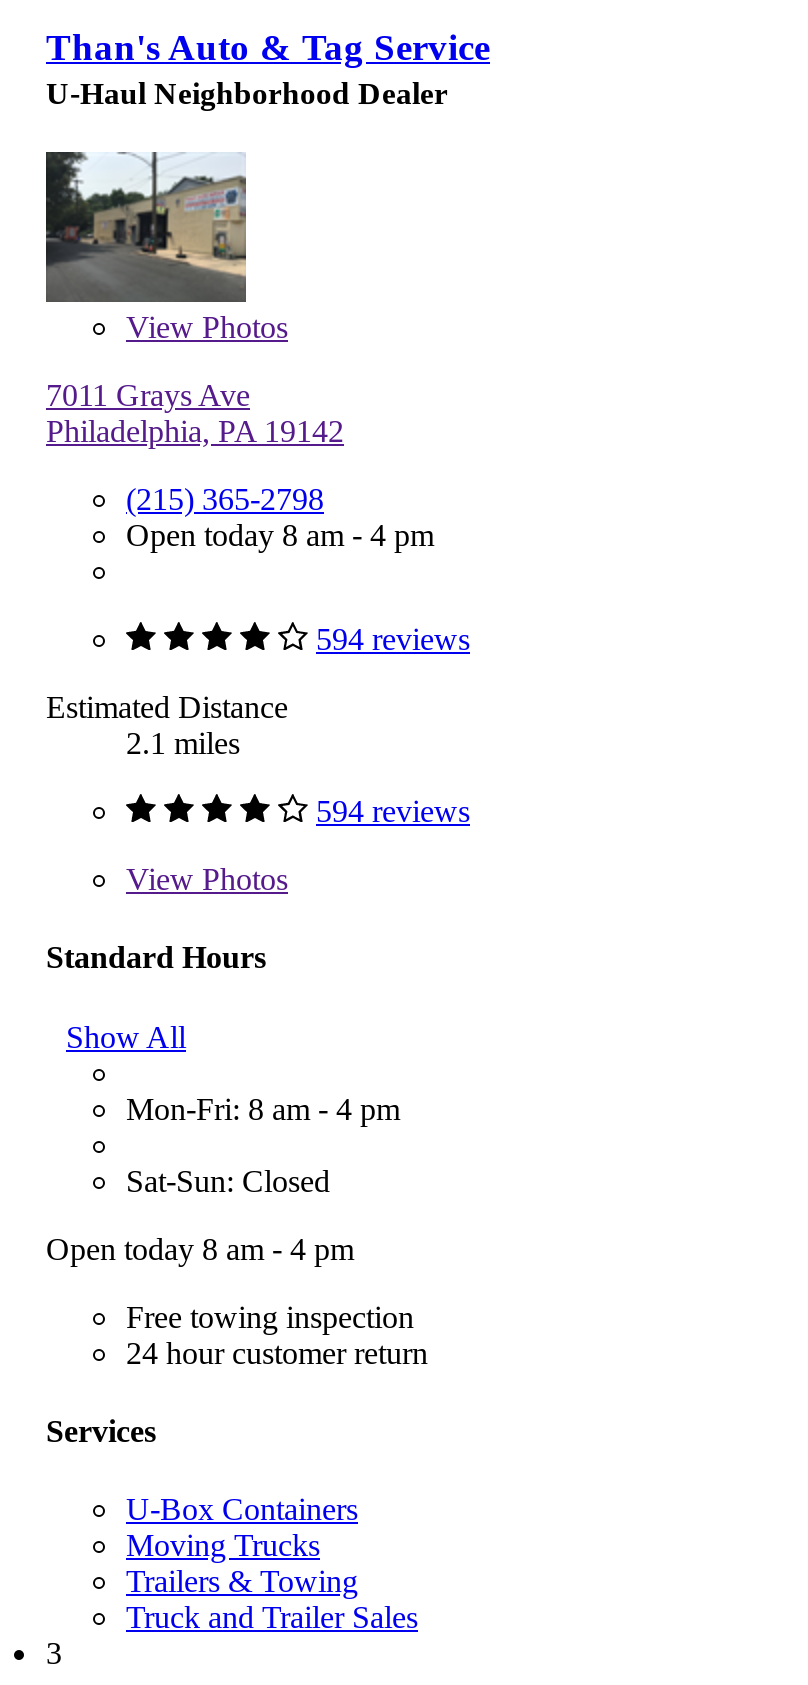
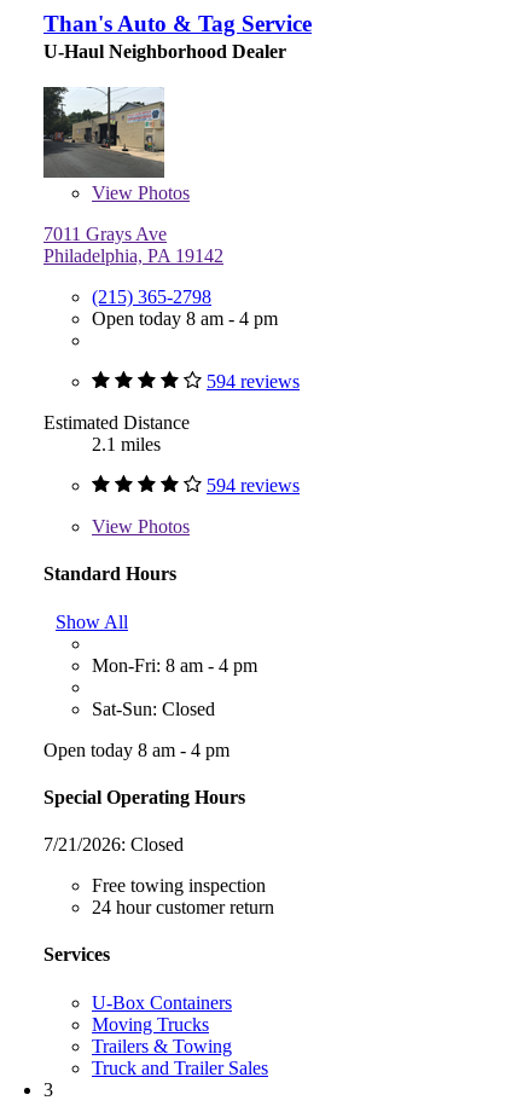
+ Special Operating Hours
+ 7/21/2026: Closed
